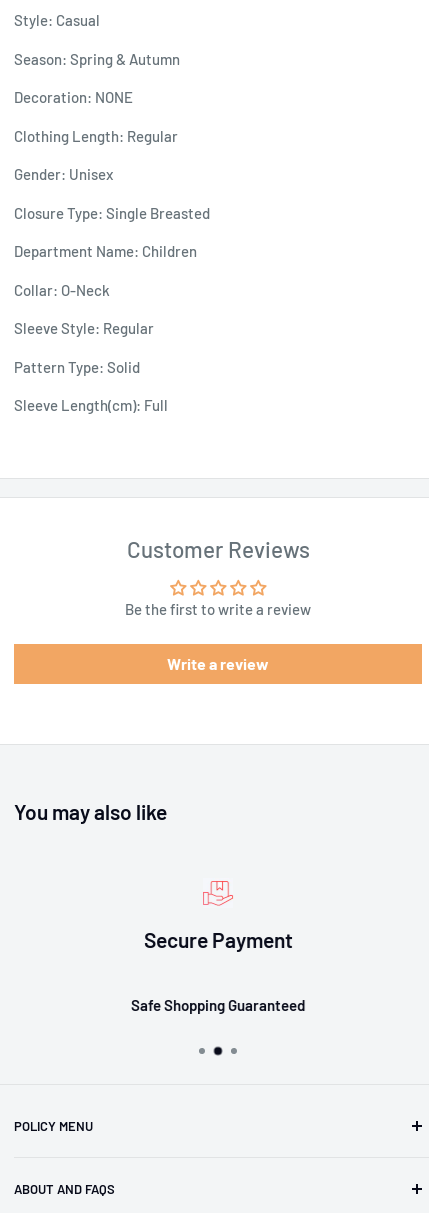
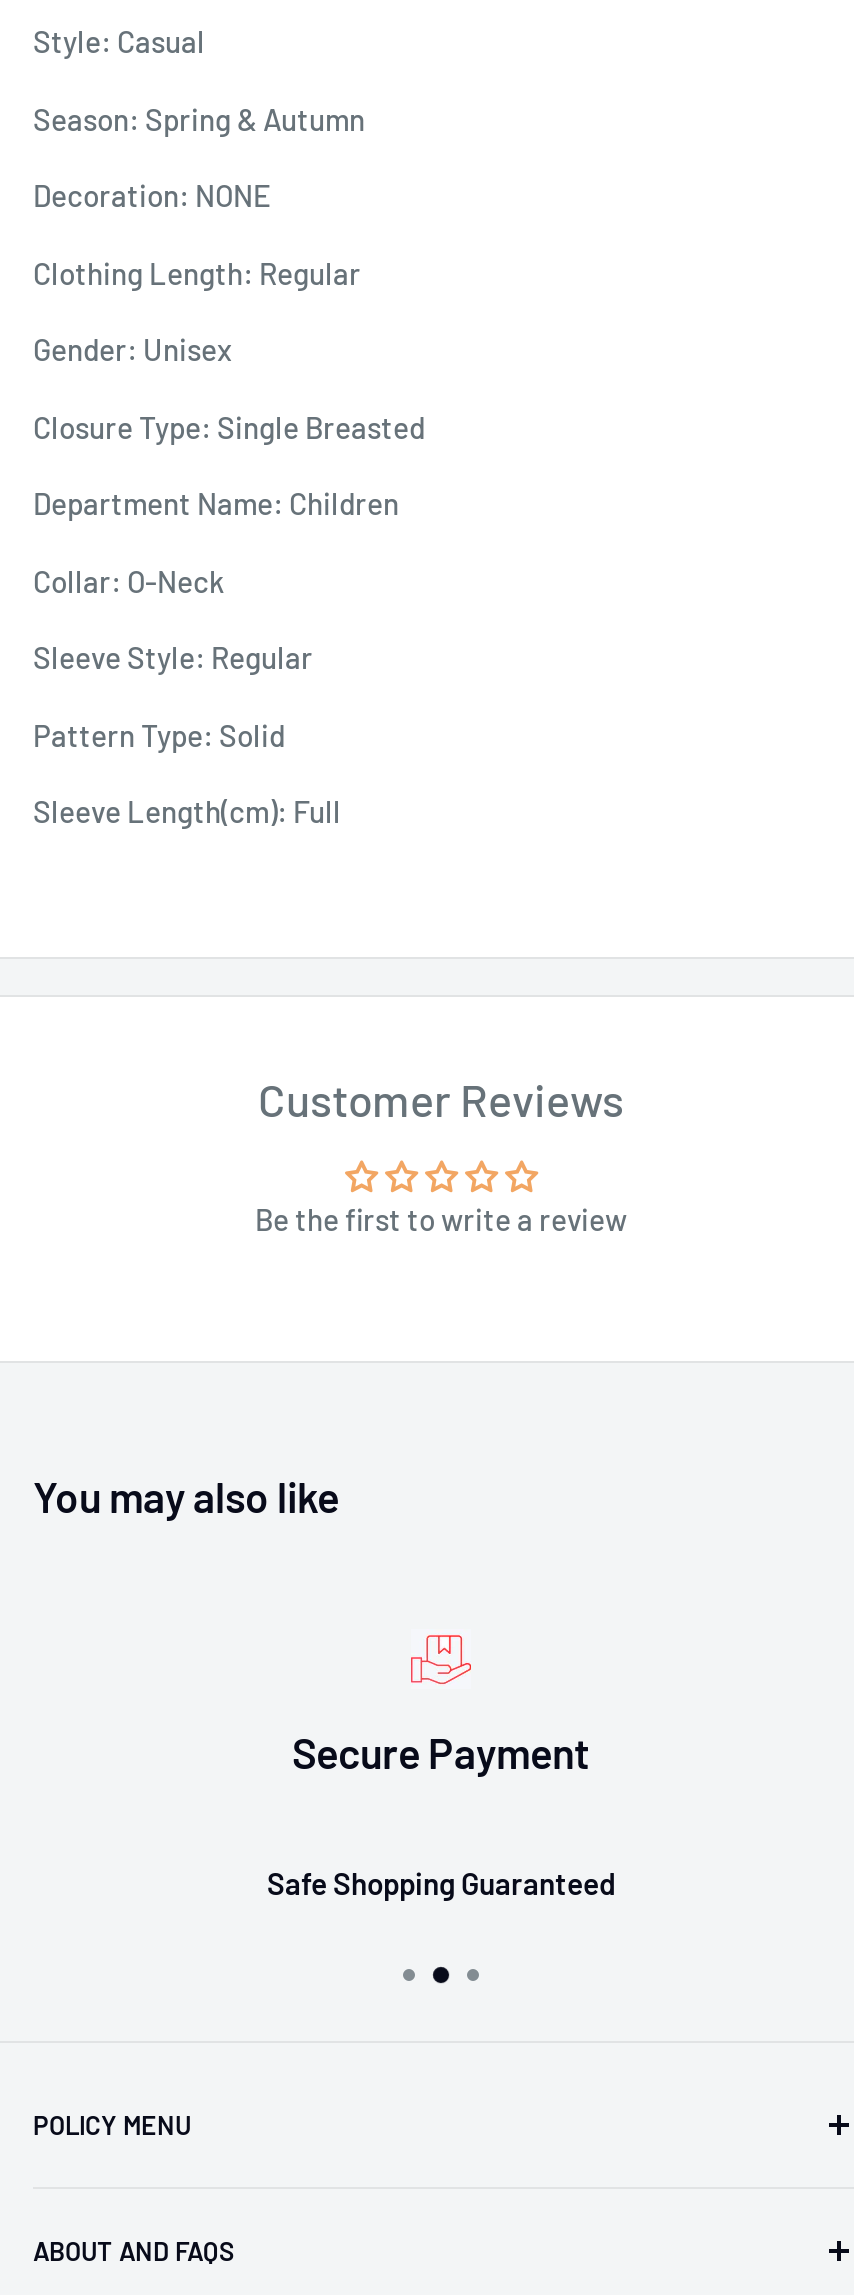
- Write a review
